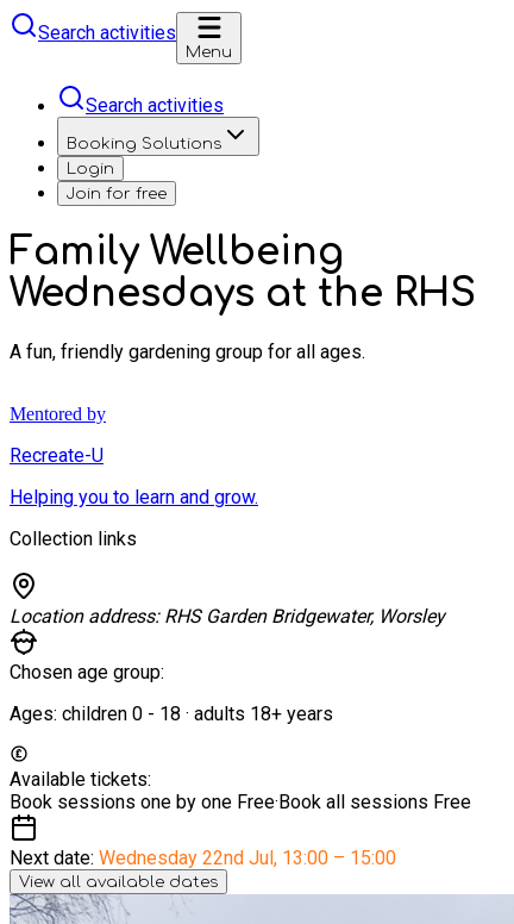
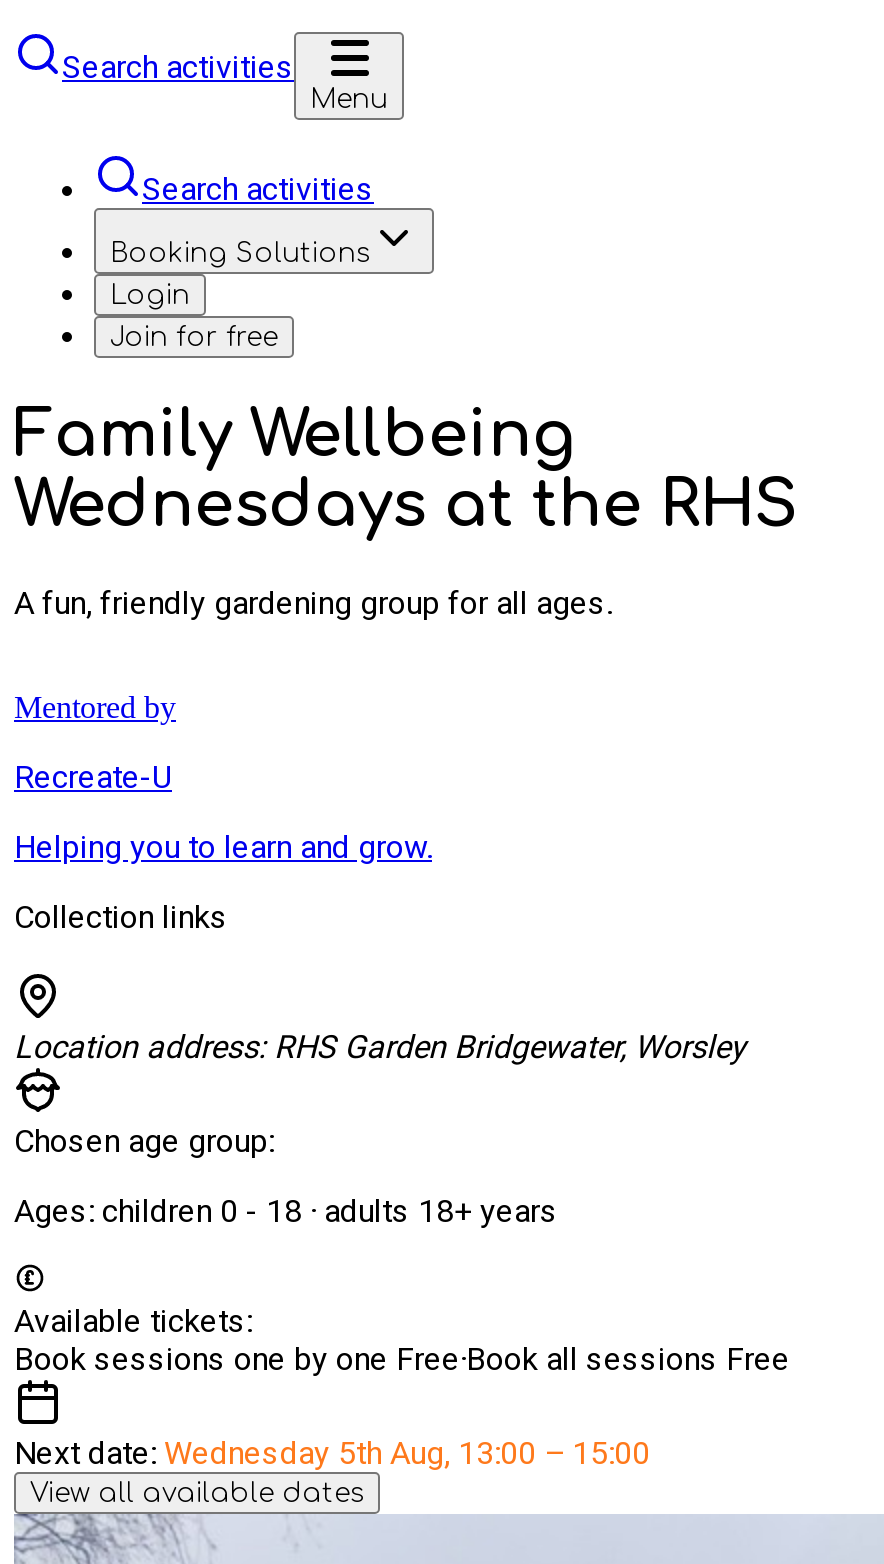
- Next date: Wednesday 22nd Jul, 13:00 – 15:00
+ Next date: Wednesday 5th Aug, 13:00 – 15:00
